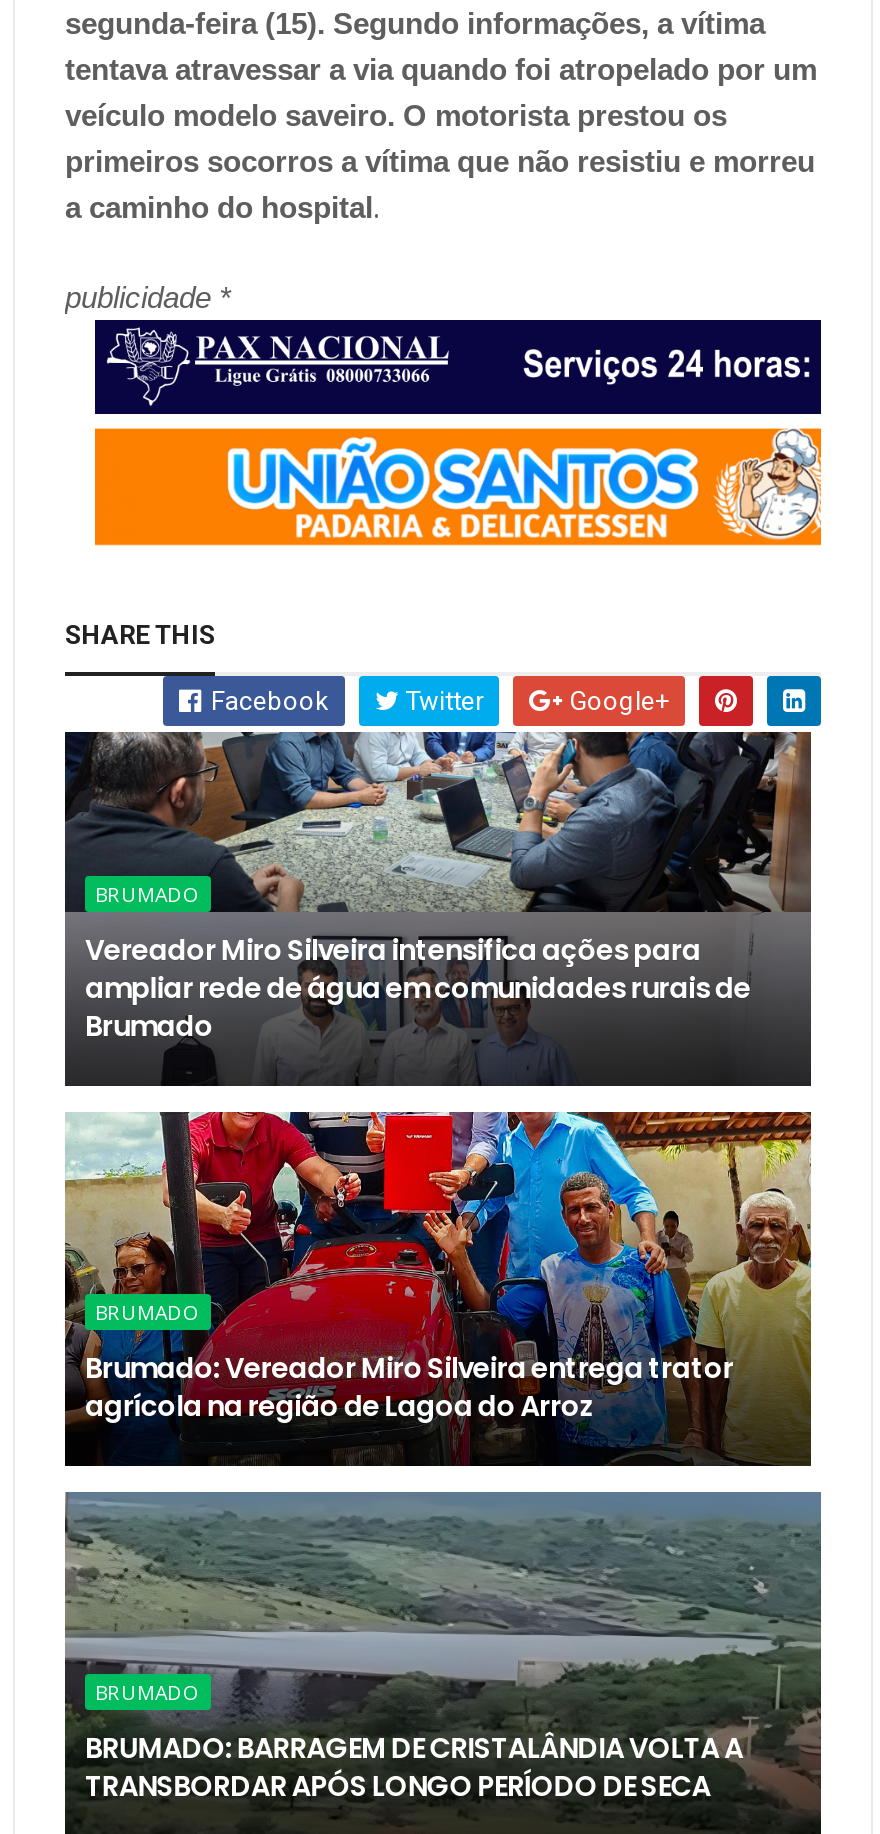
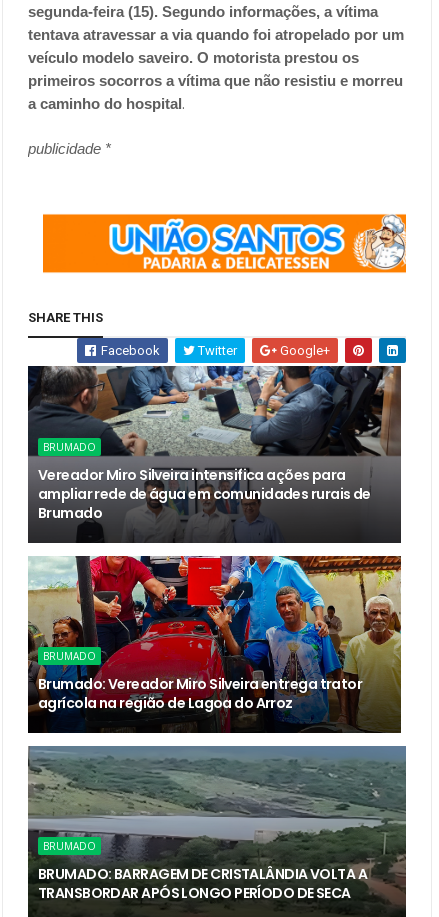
- [image]
